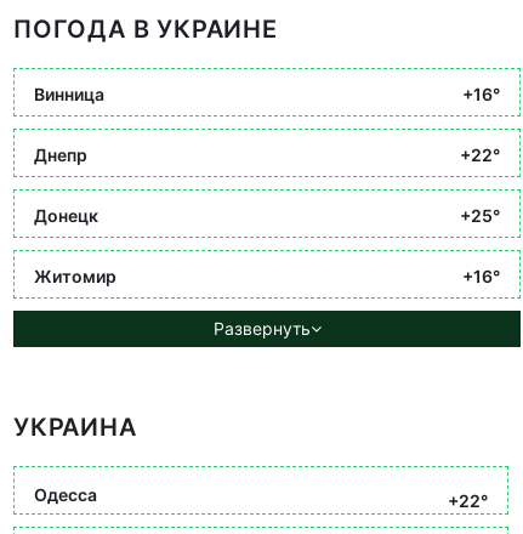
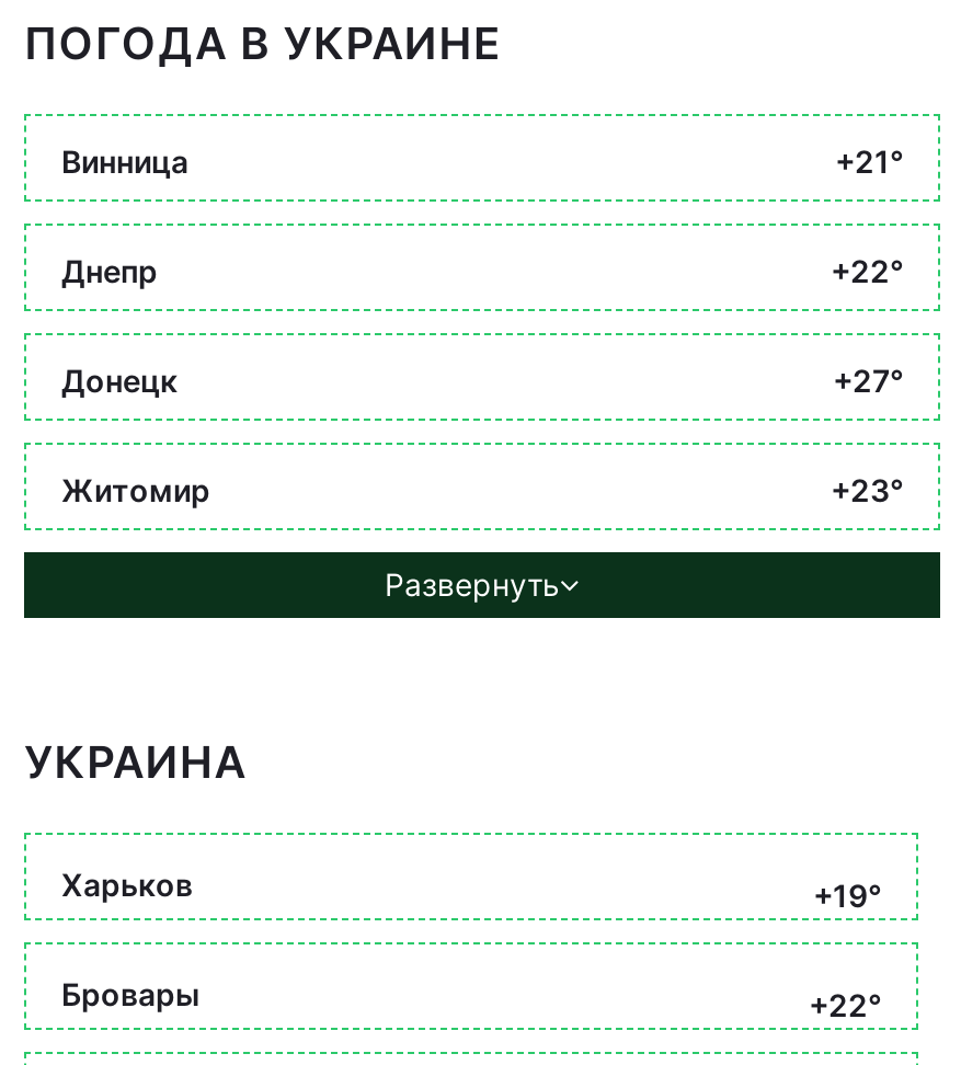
- +16°
+ +21°

- +25°
+ +27°

- +16°
+ +23°

- Одесса
+ Харьков
+ +19°
+ Бровары
